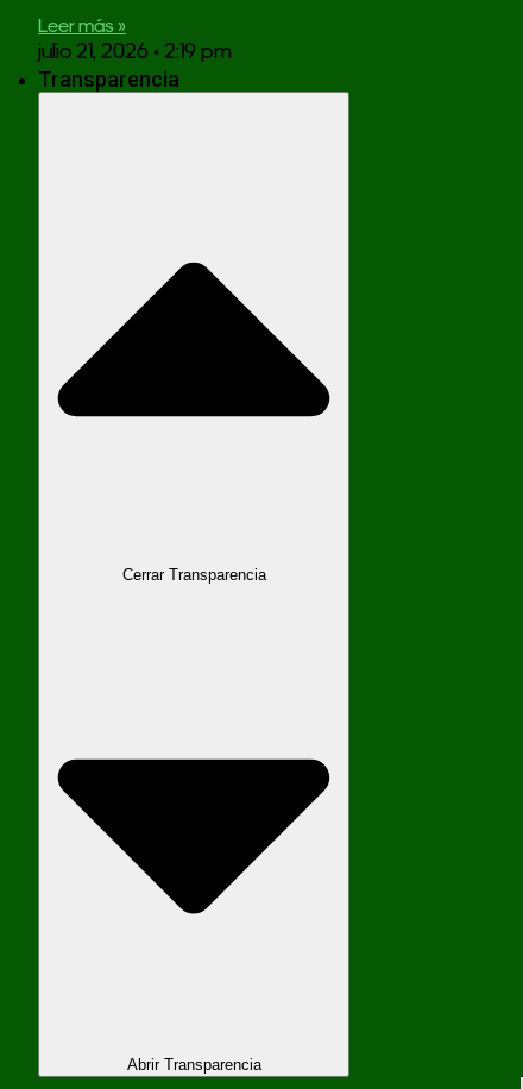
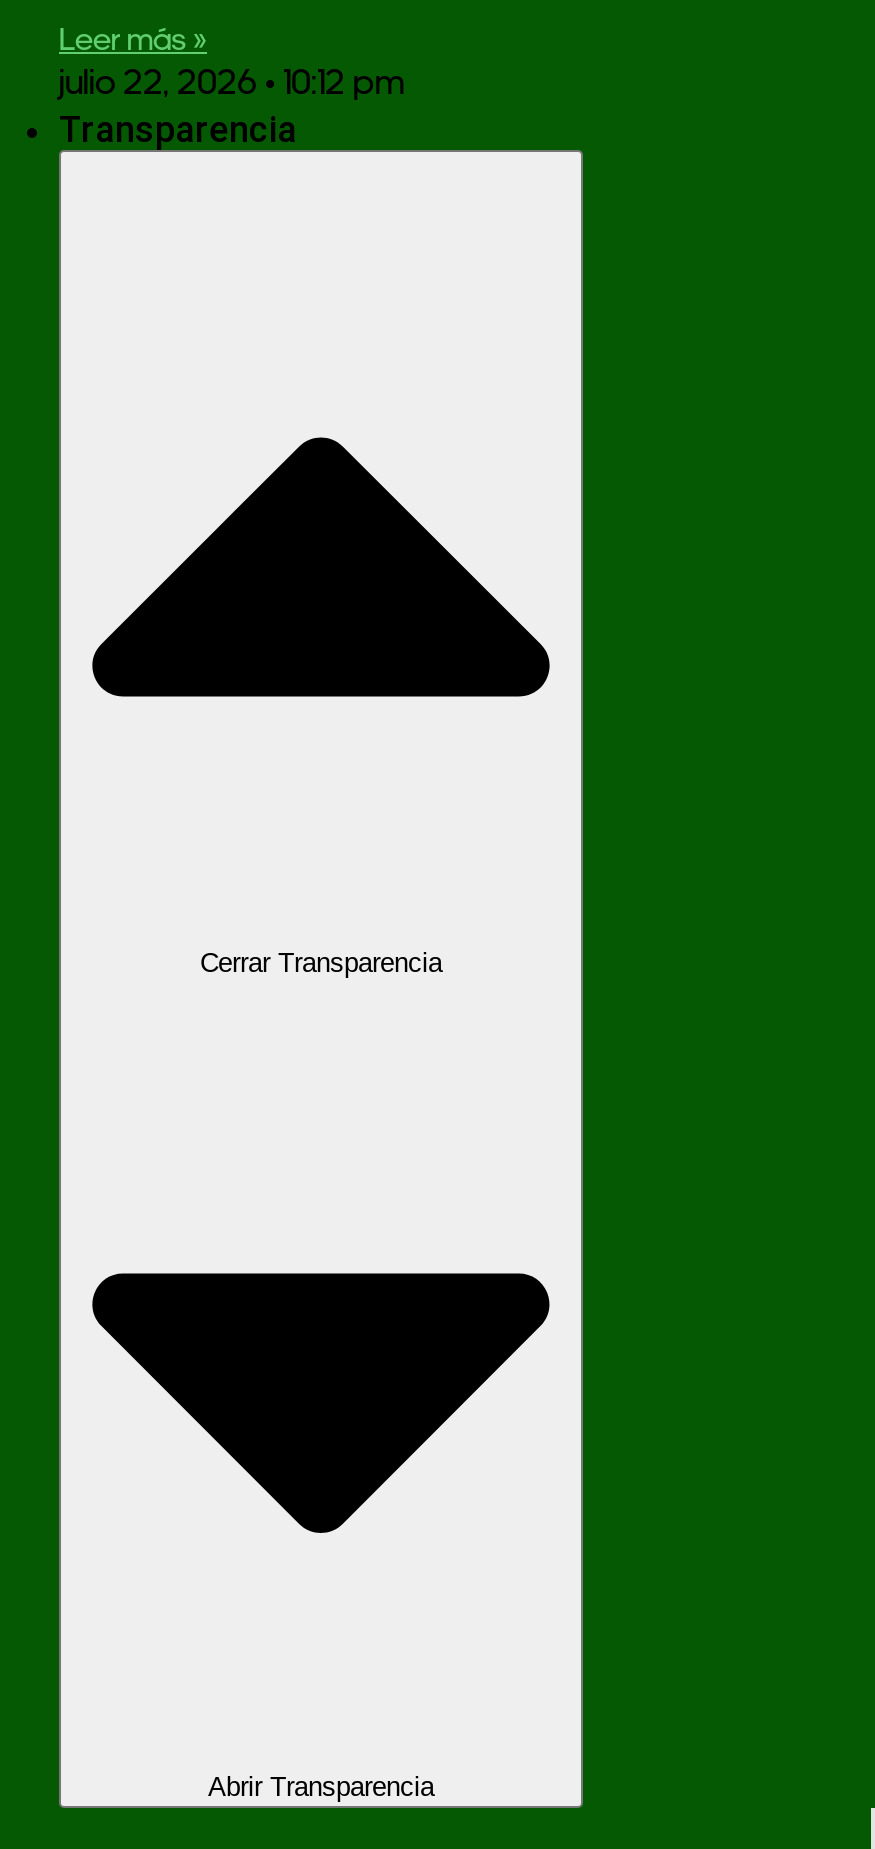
- julio 21, 2026 2:19 pm
+ julio 22, 2026 10:12 pm
